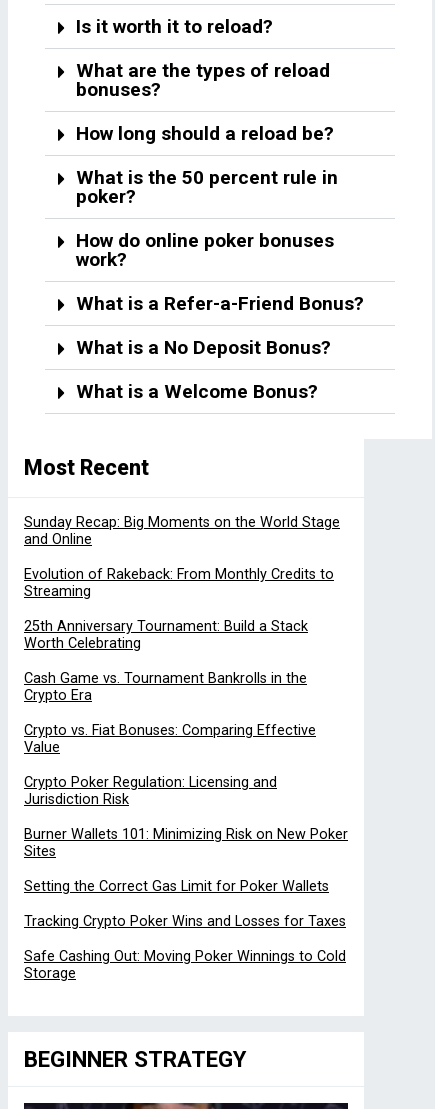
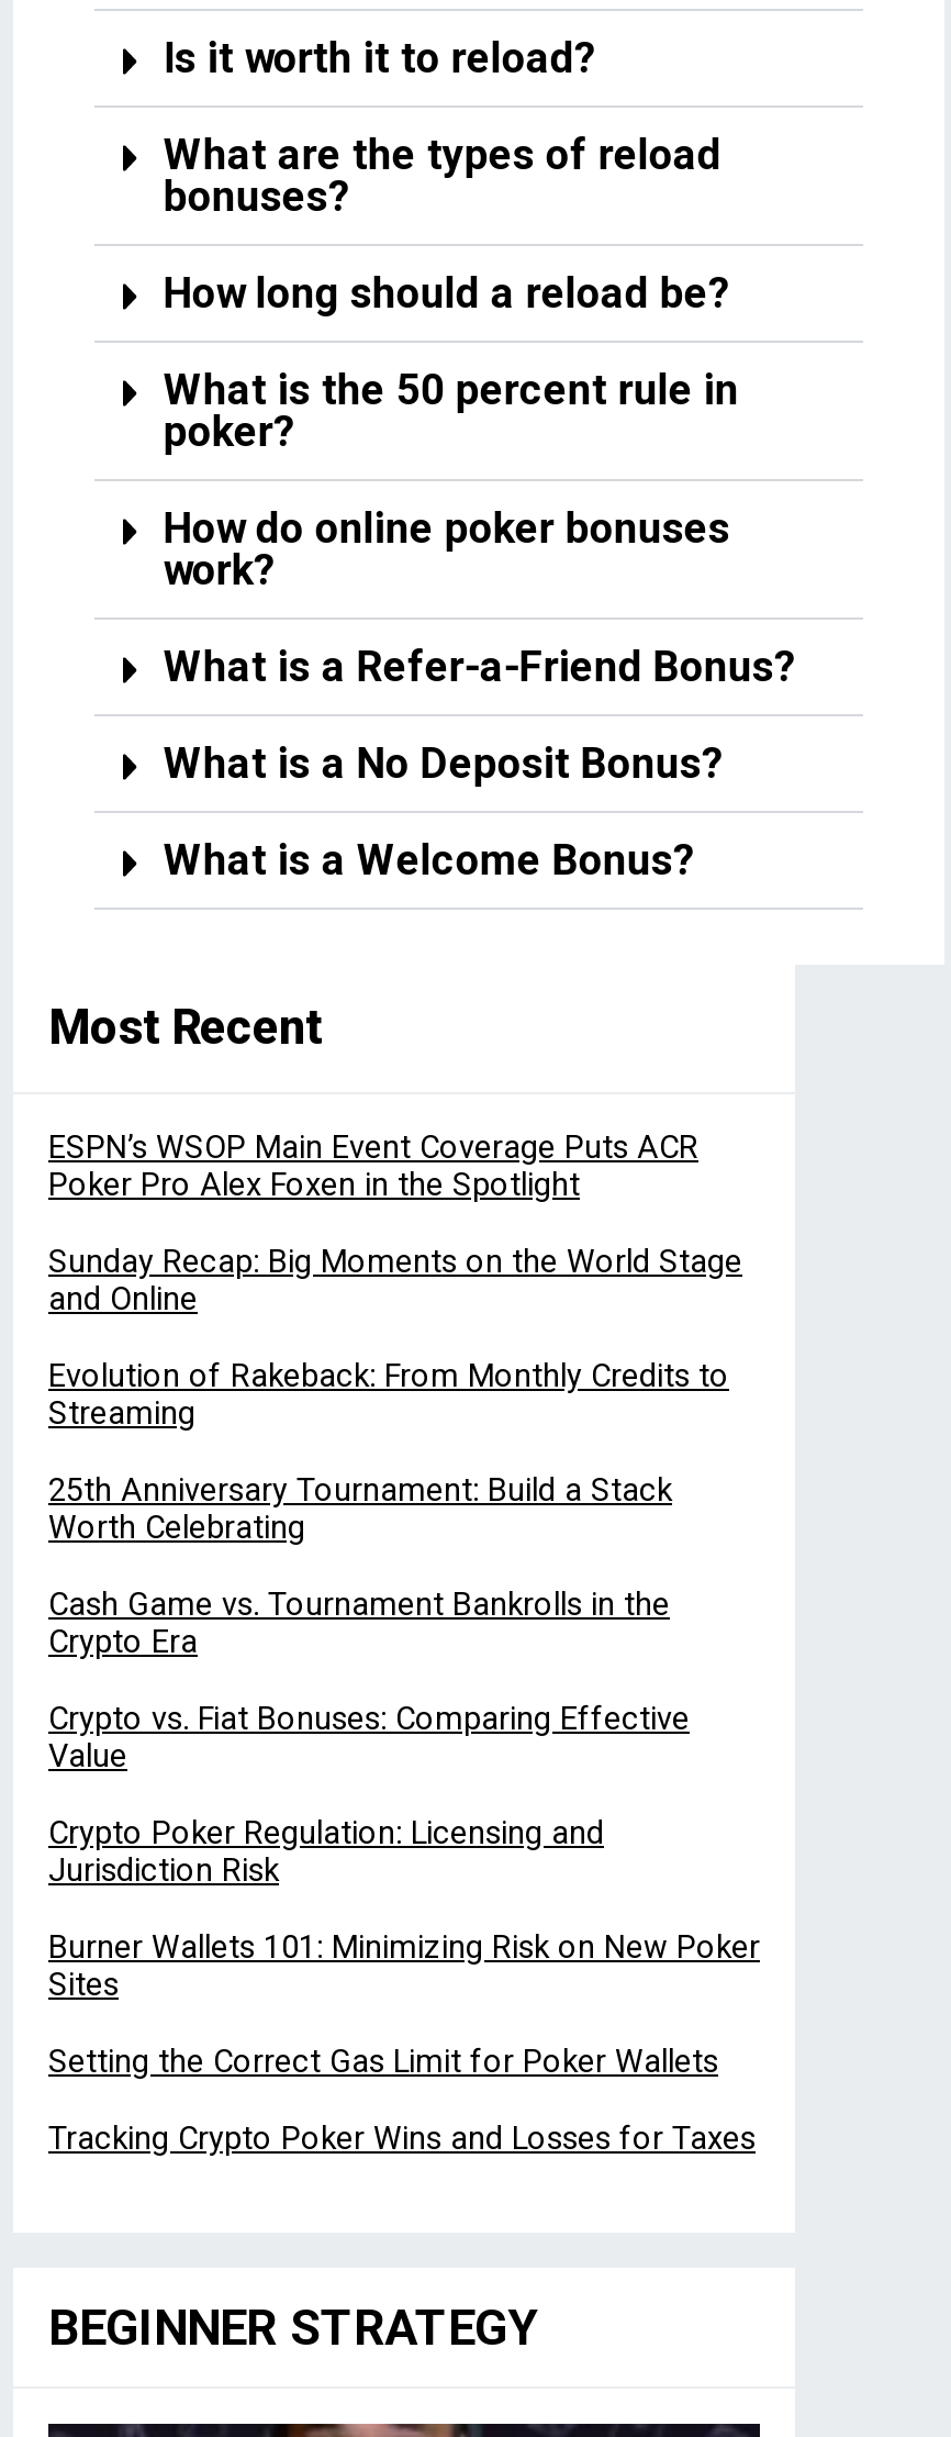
+ ESPN’s WSOP Main Event Coverage Puts ACR
+ Poker Pro Alex Foxen in the Spotlight

moved down: Sunday Recap: Big Moments on the World Stage | and Online | Evolution of Rakeback: From Monthly Credits to | ... | Setting the Correct Gas Limit for Poker Wallets | Tracking Crypto Poker Wins and Losses for Taxes

- Safe Cashing Out: Moving Poker Winnings to Cold
- Storage
